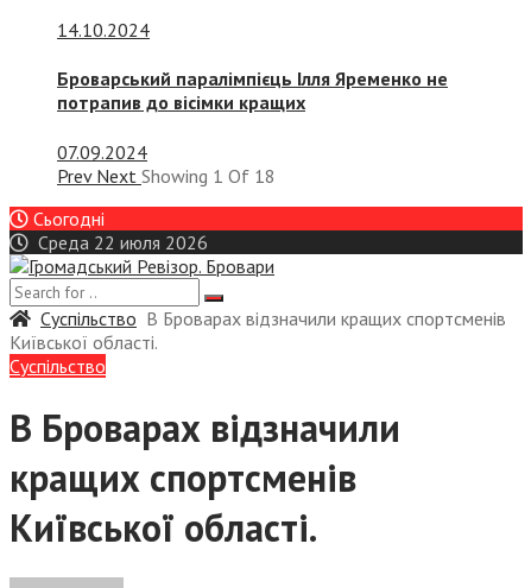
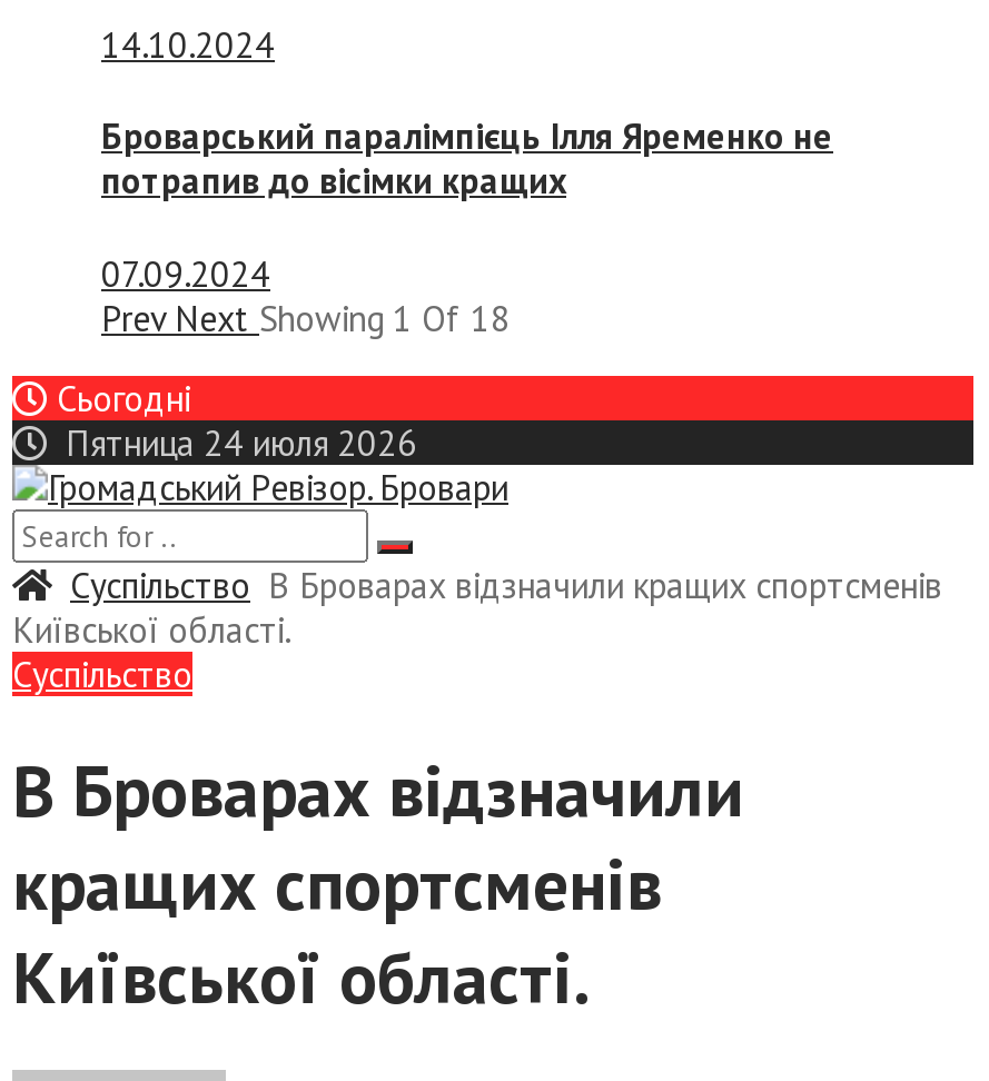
- Среда 22 июля 2026
+ Пятница 24 июля 2026
